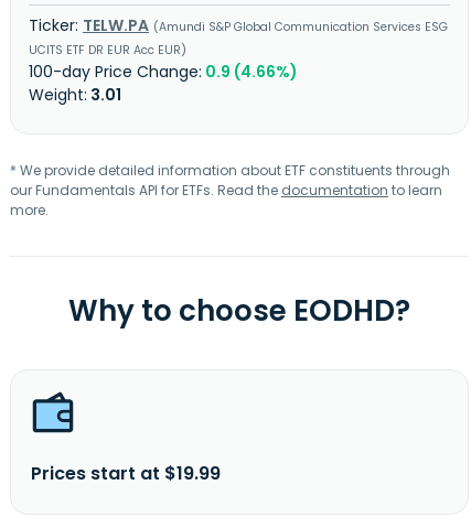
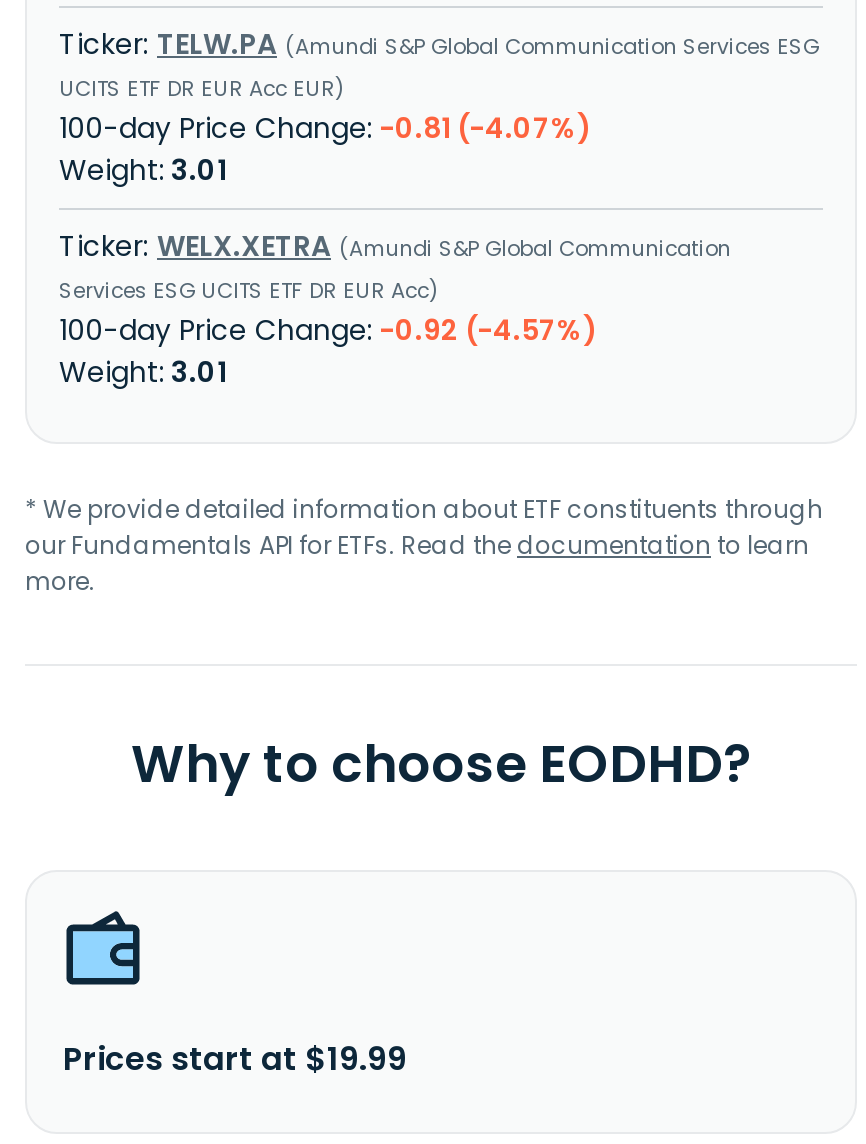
- 0.9 (4.66%)
+ -0.81 (-4.07%)
+ 3.01
+ WELX.XETRA Amundi S&P Global Communication
+ Services ESG UCITS ETF DR EUR Acc
+ -0.92 (-4.57%)
